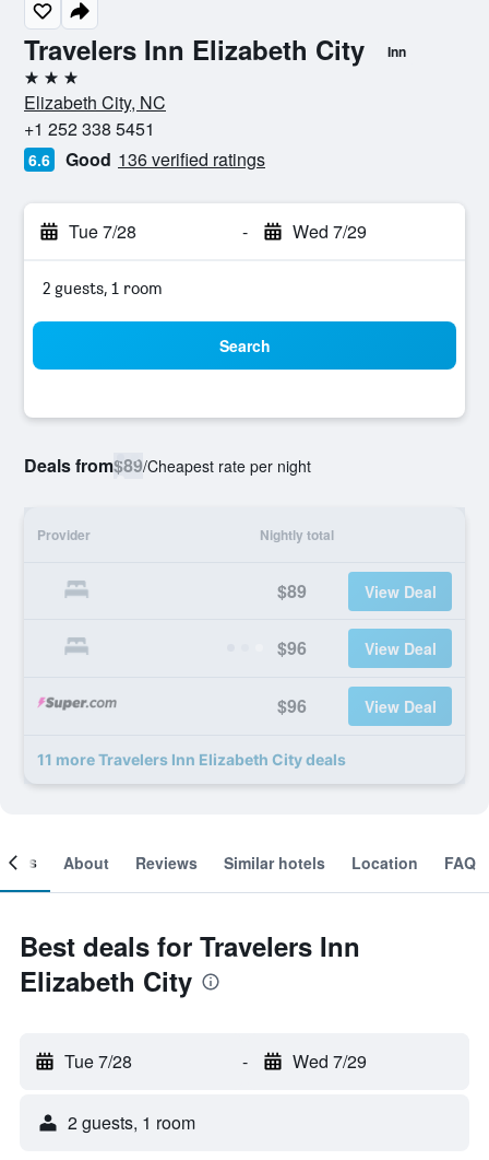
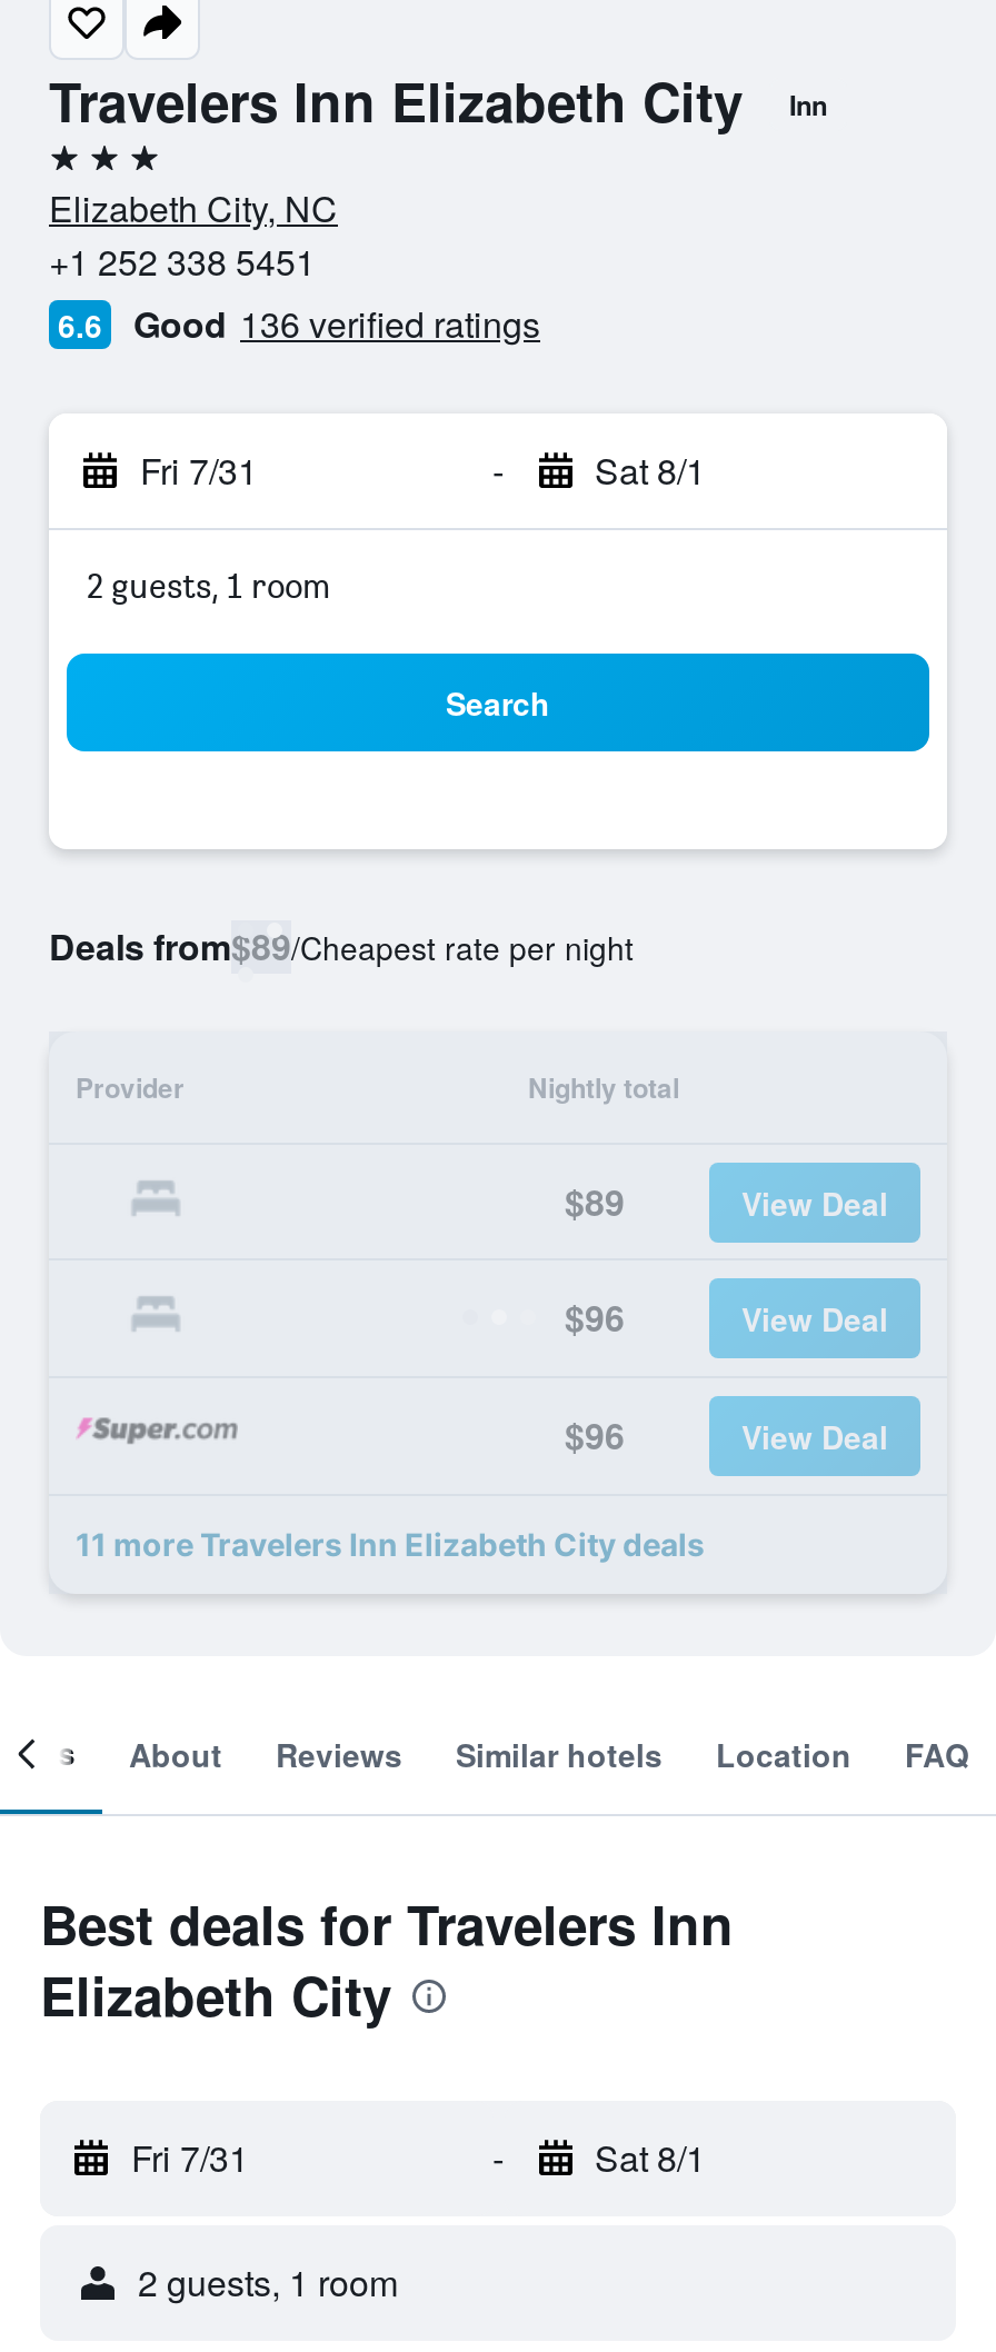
- Tue 7/28
+ Fri 7/31

- Wed 7/29
+ Sat 8/1

- Tue 7/28
+ Fri 7/31

- Wed 7/29
+ Sat 8/1
